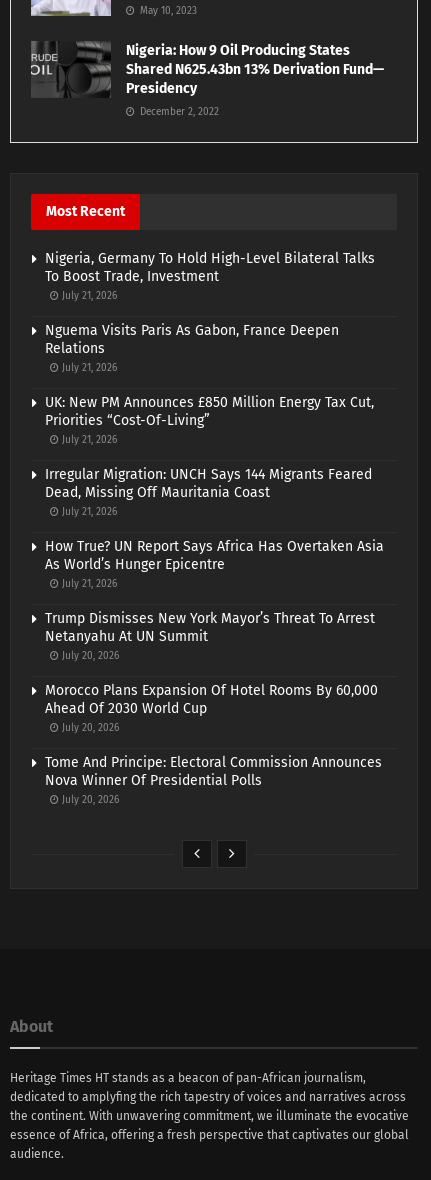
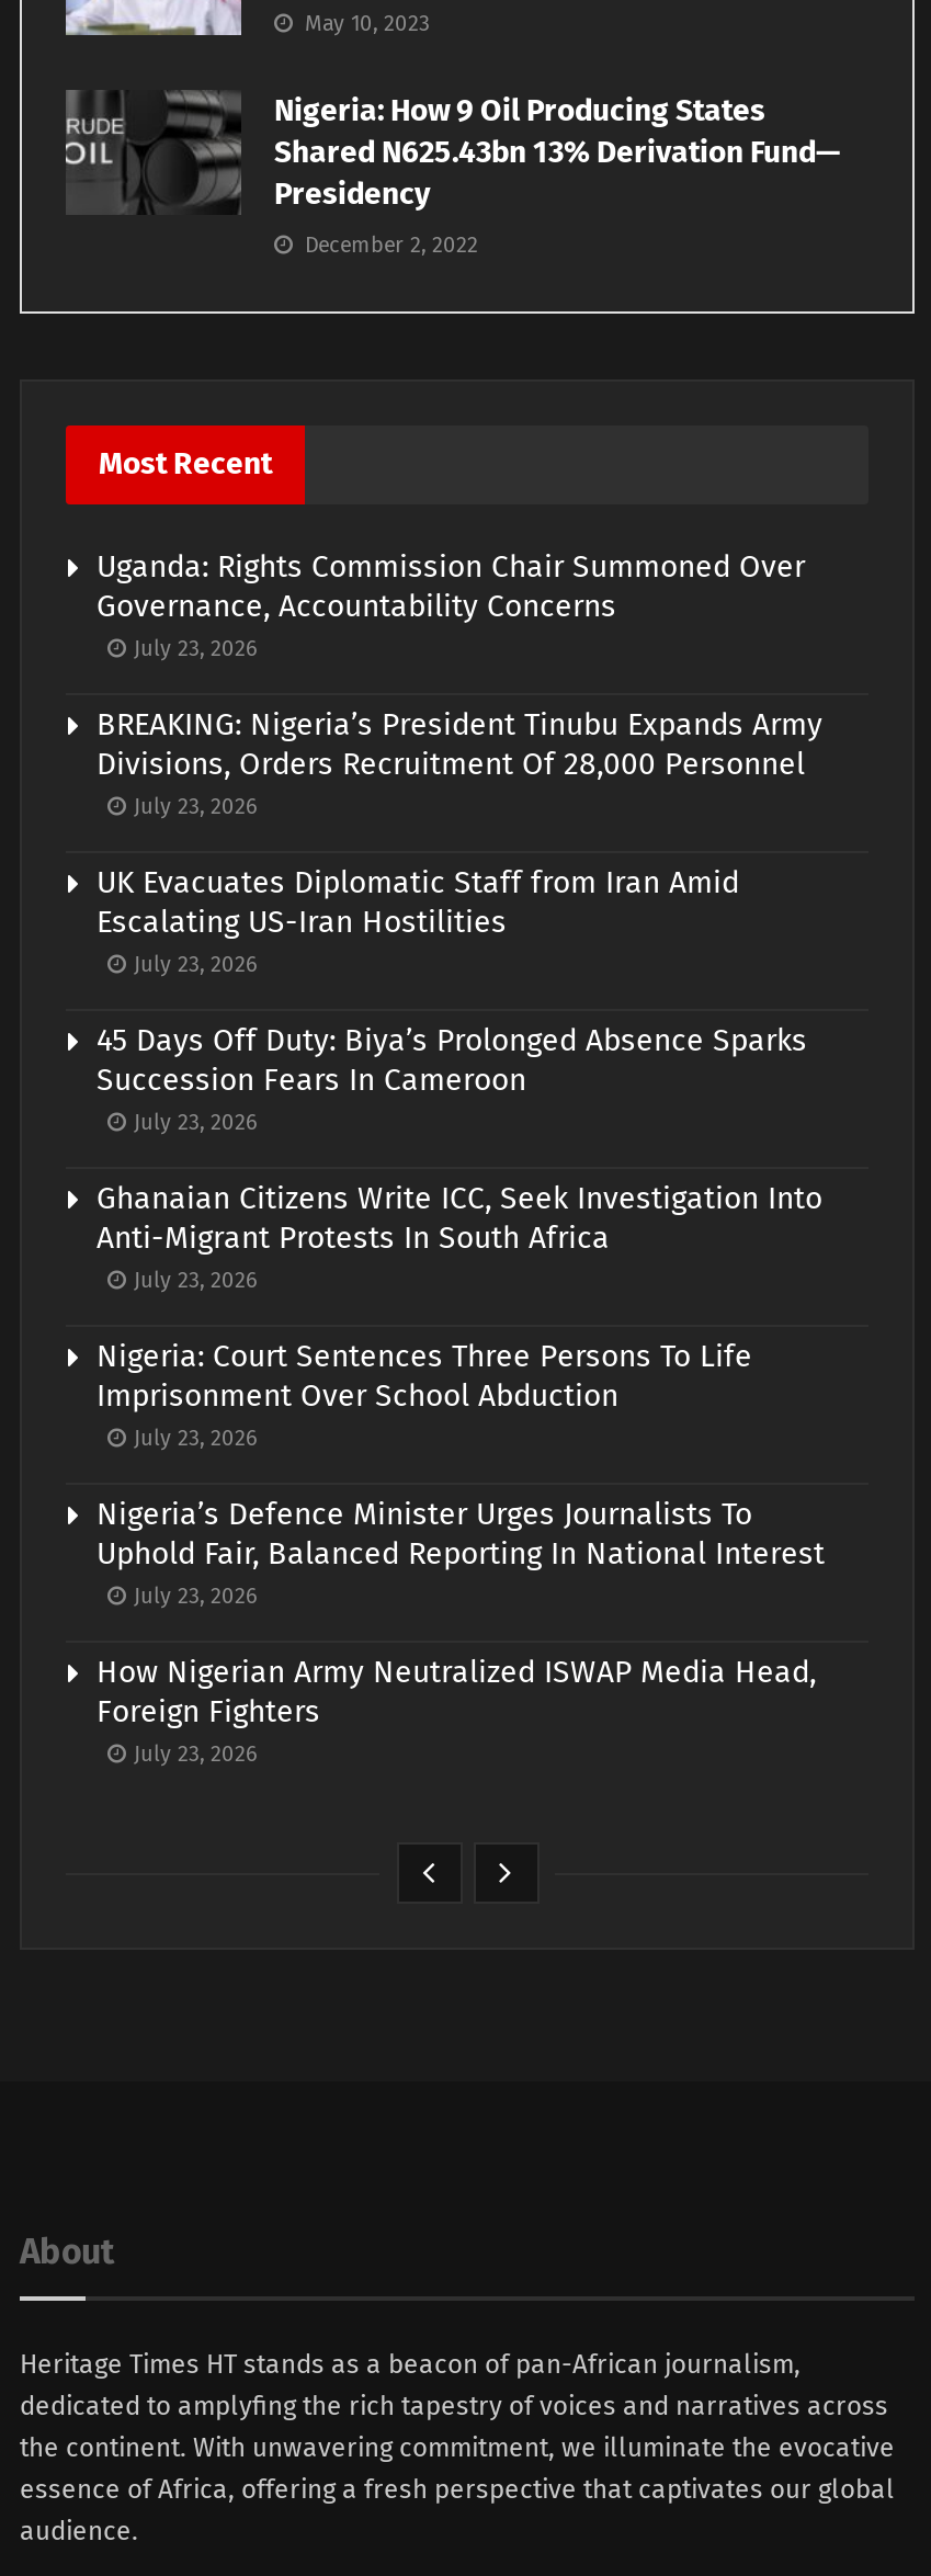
- Nigeria, Germany To Hold High-Level Bilateral Talks
- To Boost Trade, Investment
- July 21, 2026
+ Uganda: Rights Commission Chair Summoned Over
+ Governance, Accountability Concerns
+ July 23, 2026

- Nguema Visits Paris As Gabon, France Deepen
- Relations
- July 21, 2026
+ BREAKING: Nigeria’s President Tinubu Expands Army
+ Divisions, Orders Recruitment Of 28,000 Personnel
+ July 23, 2026

- UK: New PM Announces £850 Million Energy Tax Cut,
- Priorities “Cost-Of-Living”
- July 21, 2026
+ UK Evacuates Diplomatic Staff from Iran Amid
+ Escalating US-Iran Hostilities
+ July 23, 2026

- Irregular Migration: UNCH Says 144 Migrants Feared
- Dead, Missing Off Mauritania Coast
- July 21, 2026
+ 45 Days Off Duty: Biya’s Prolonged Absence Sparks
+ Succession Fears In Cameroon
+ July 23, 2026

- How True? UN Report Says Africa Has Overtaken Asia
- As World’s Hunger Epicentre
- July 21, 2026
+ Ghanaian Citizens Write ICC, Seek Investigation Into
+ Anti-Migrant Protests In South Africa
+ July 23, 2026

- Trump Dismisses New York Mayor’s Threat To Arrest
- Netanyahu At UN Summit
- July 20, 2026
+ Nigeria: Court Sentences Three Persons To Life
+ Imprisonment Over School Abduction
+ July 23, 2026

- Morocco Plans Expansion Of Hotel Rooms By 60,000
- Ahead Of 2030 World Cup
- July 20, 2026
+ Nigeria’s Defence Minister Urges Journalists To
+ Uphold Fair, Balanced Reporting In National Interest
+ July 23, 2026

- Tome And Principe: Electoral Commission Announces
- Nova Winner Of Presidential Polls
- July 20, 2026
+ How Nigerian Army Neutralized ISWAP Media Head,
+ Foreign Fighters
+ July 23, 2026
